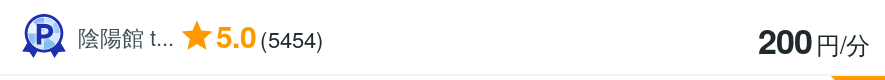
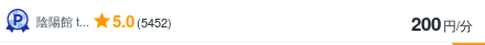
- 陰陽館 t... 5.0 (5454)
+ 陰陽館 t... 5.0 (5452)
